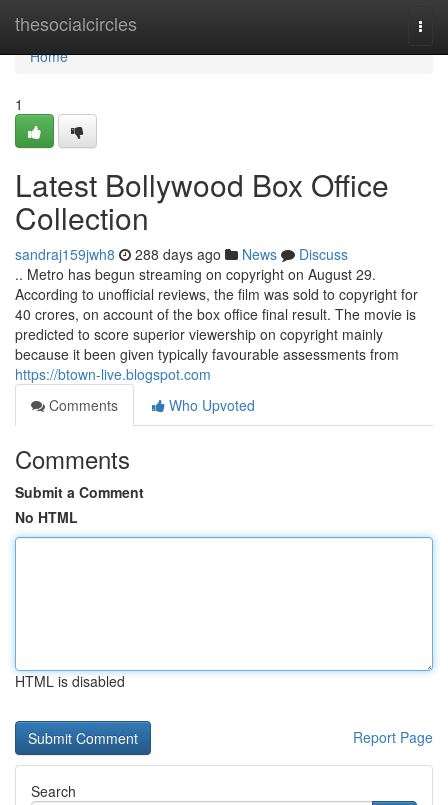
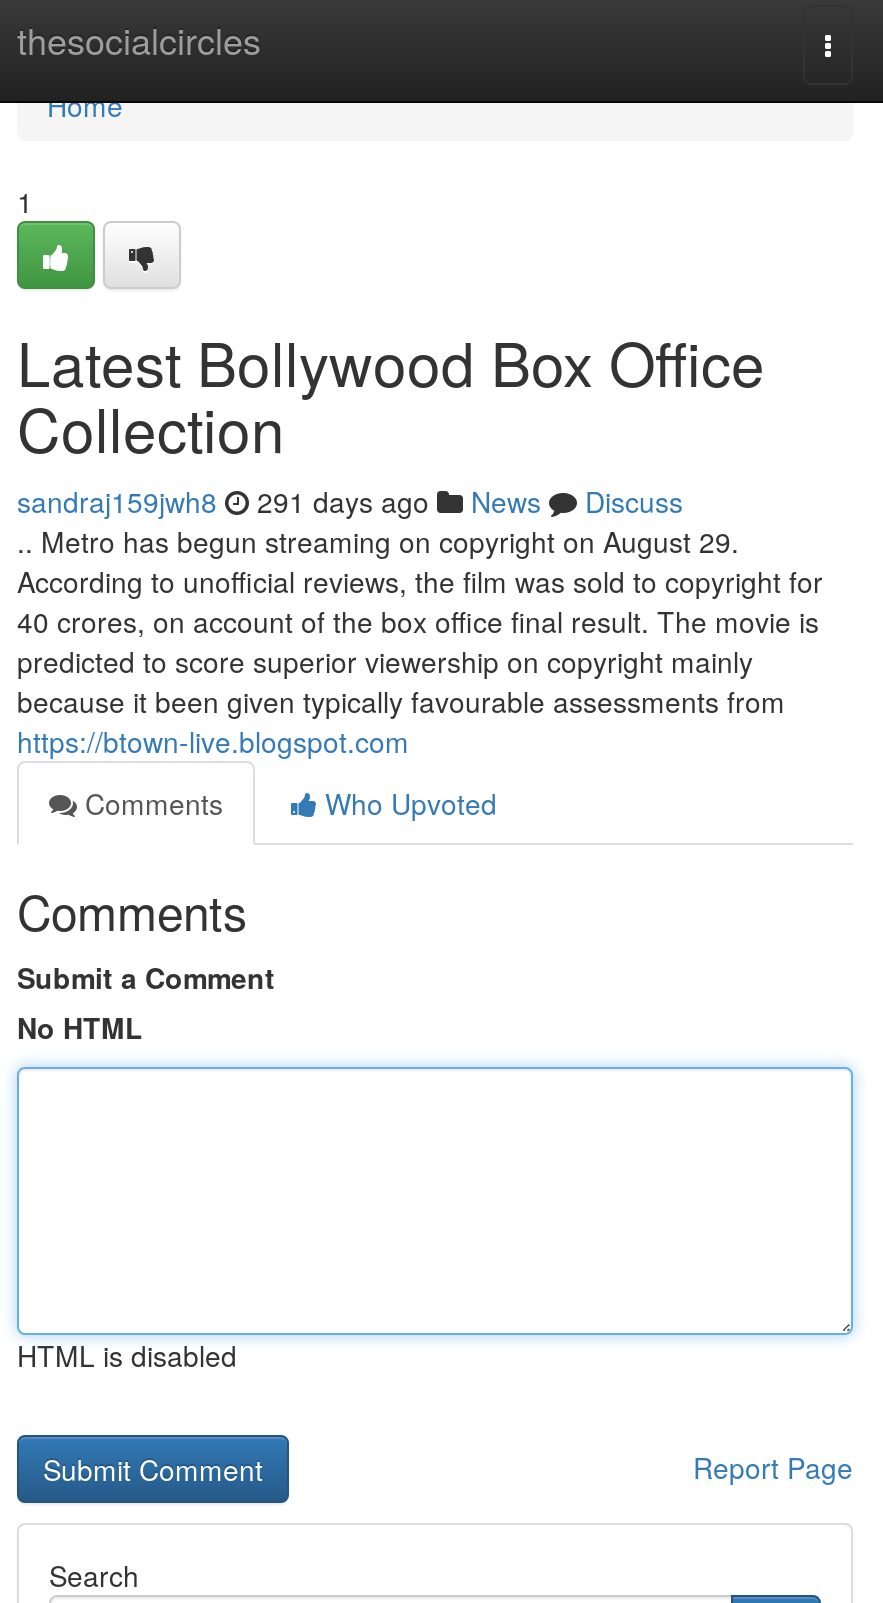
- sandraj159jwh8 288 days ago News Discuss
+ sandraj159jwh8 291 days ago News Discuss
